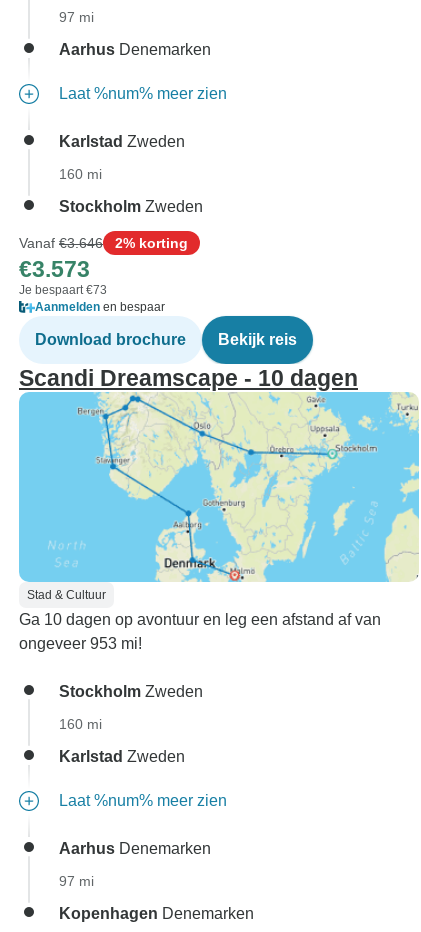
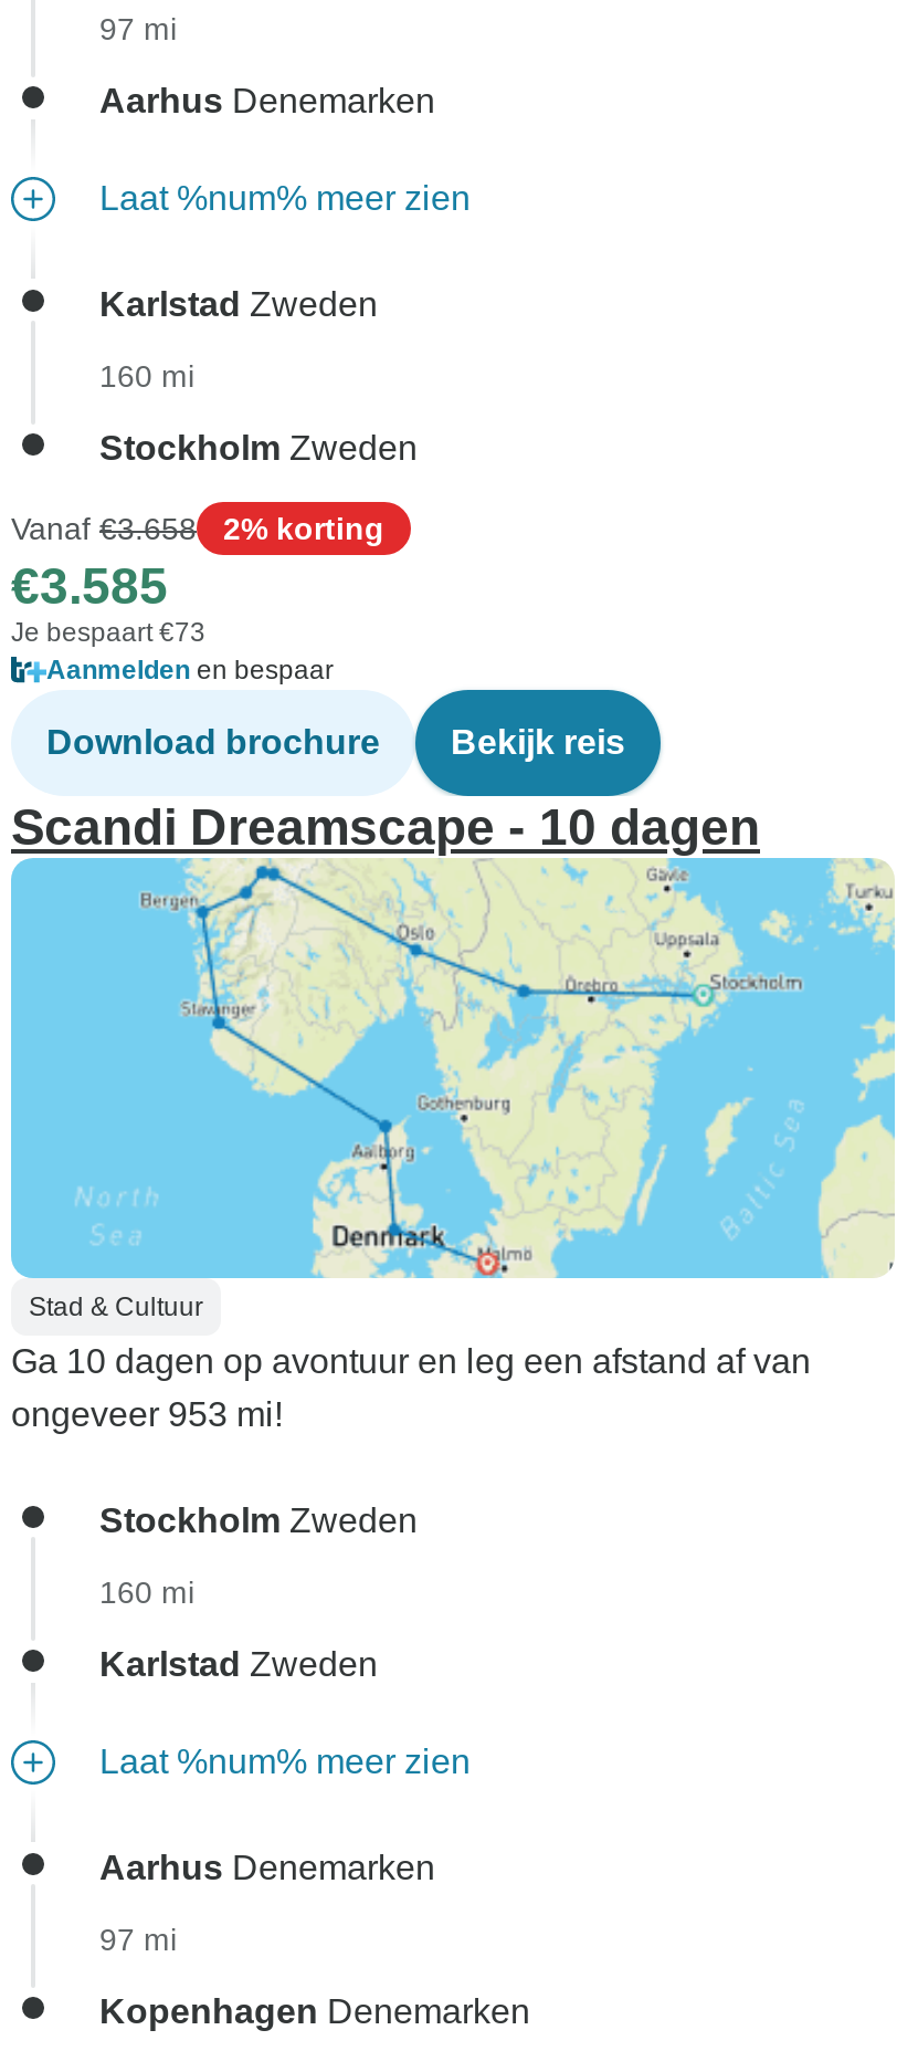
- Vanaf €3.646 2% korting
+ Vanaf €3.658 2% korting

- €3.573
+ €3.585
